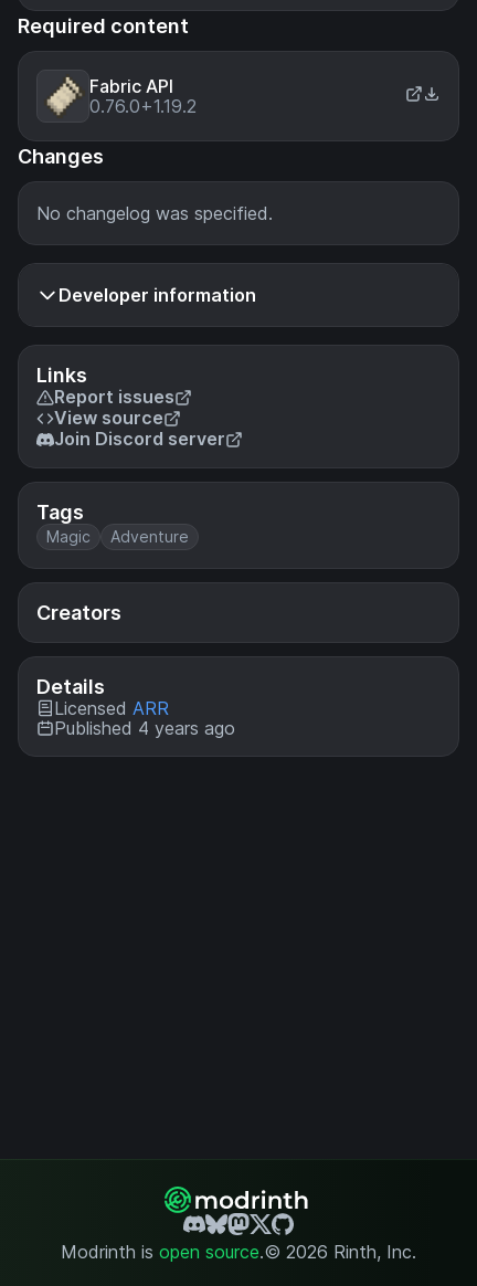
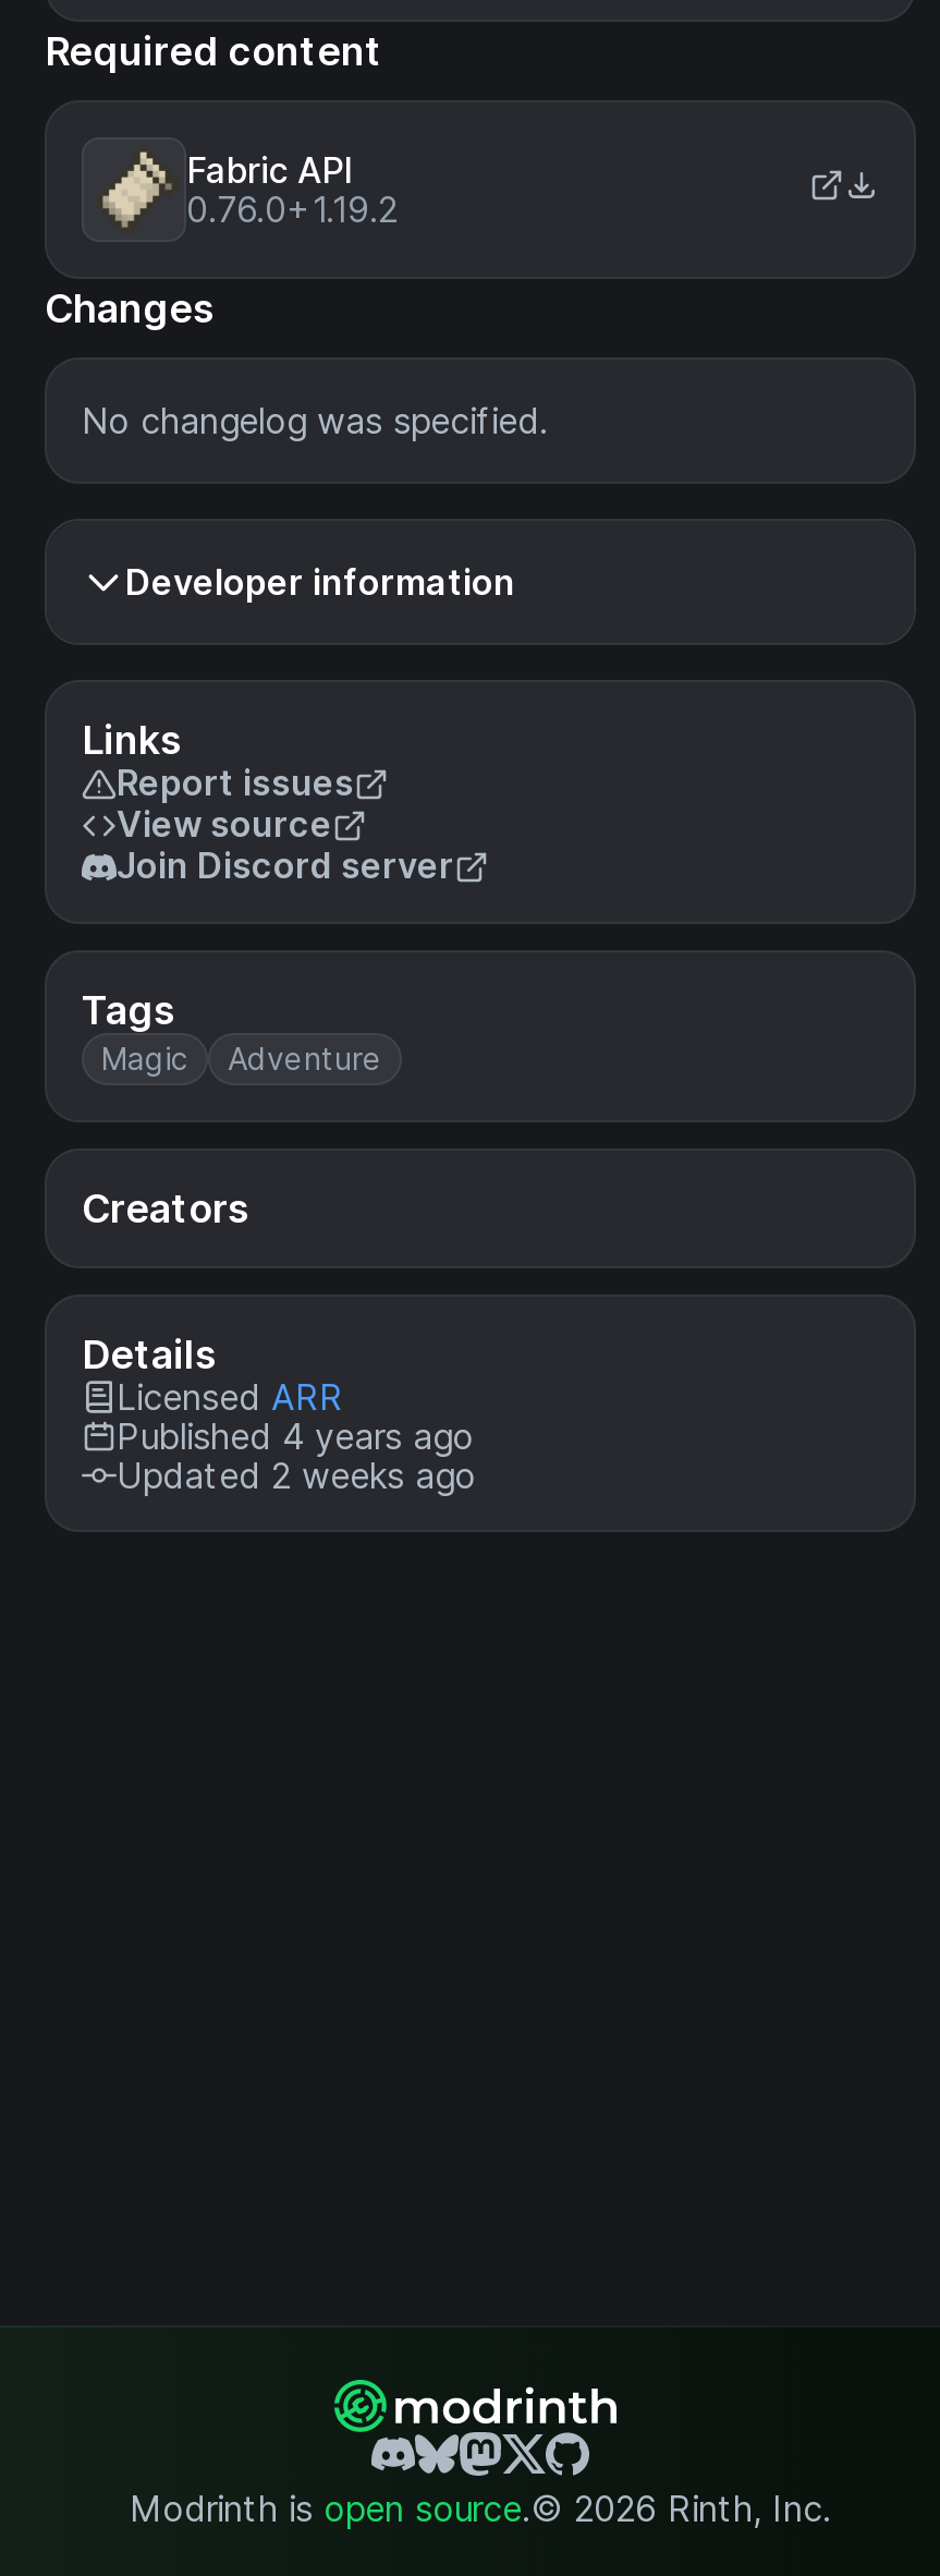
+ Updated 2 weeks ago
